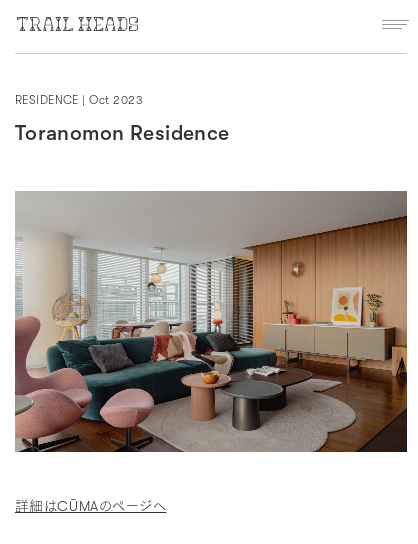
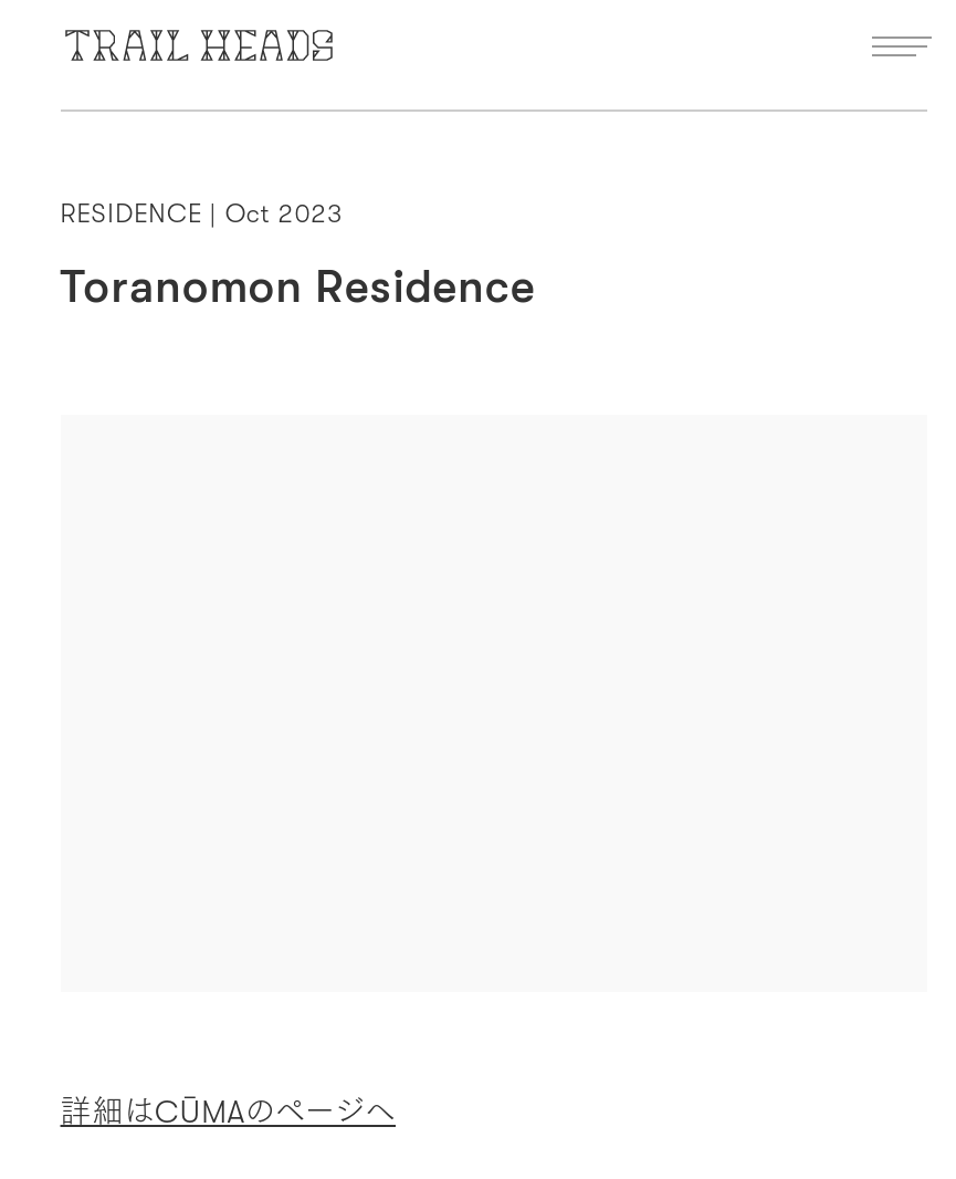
- [image]
